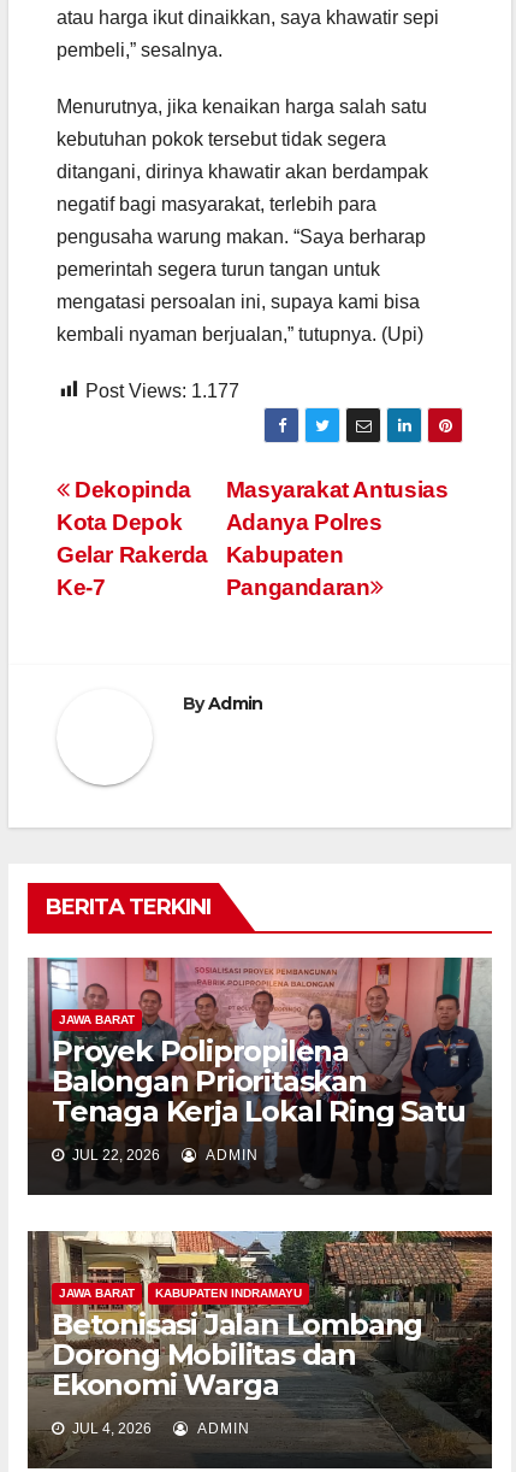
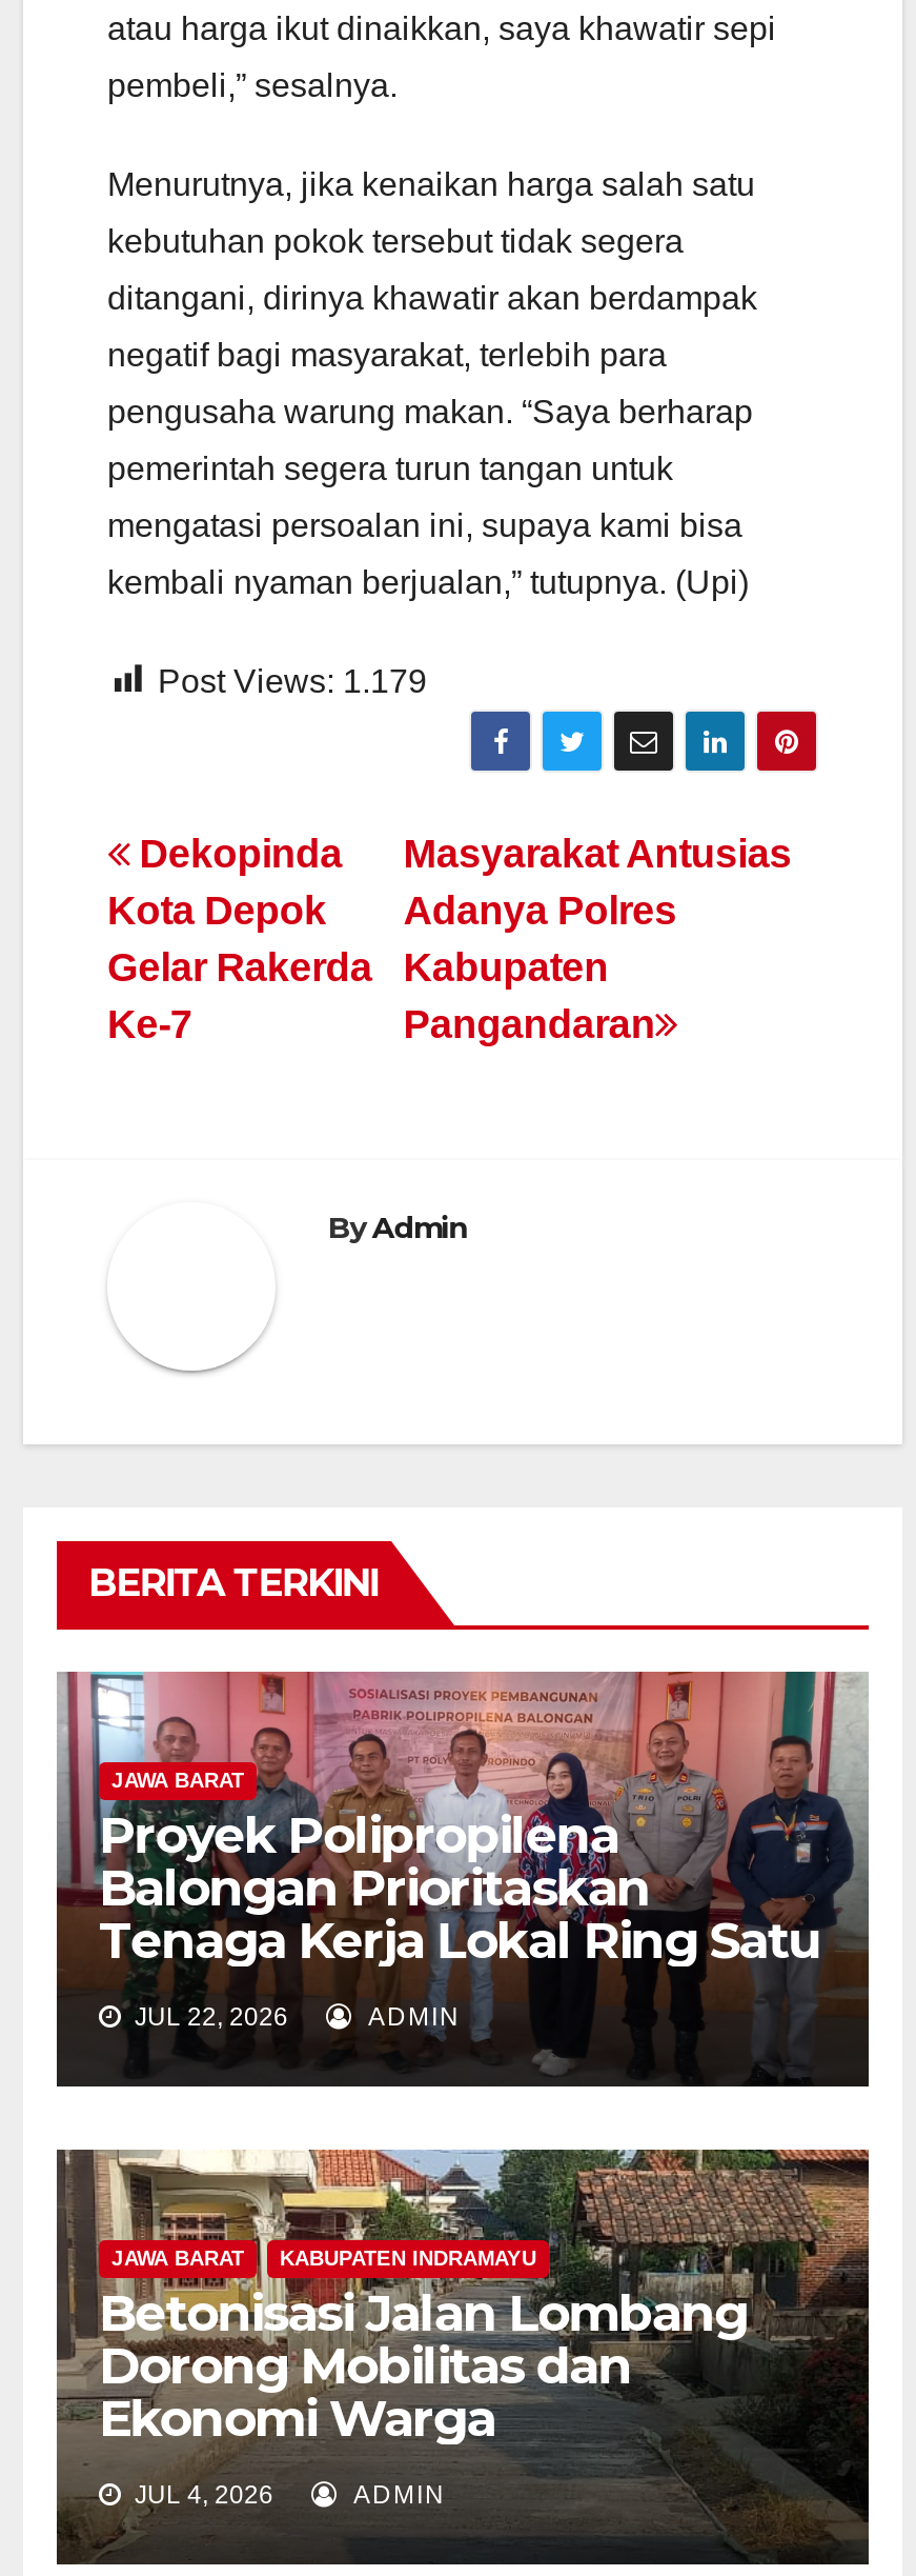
- Post Views: 1.177
+ Post Views: 1.179
